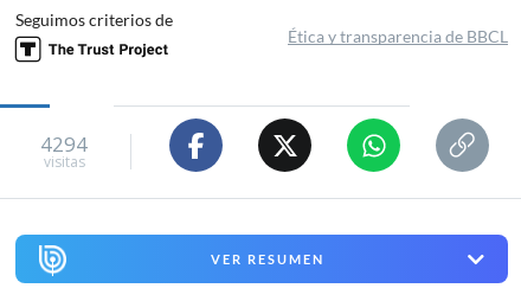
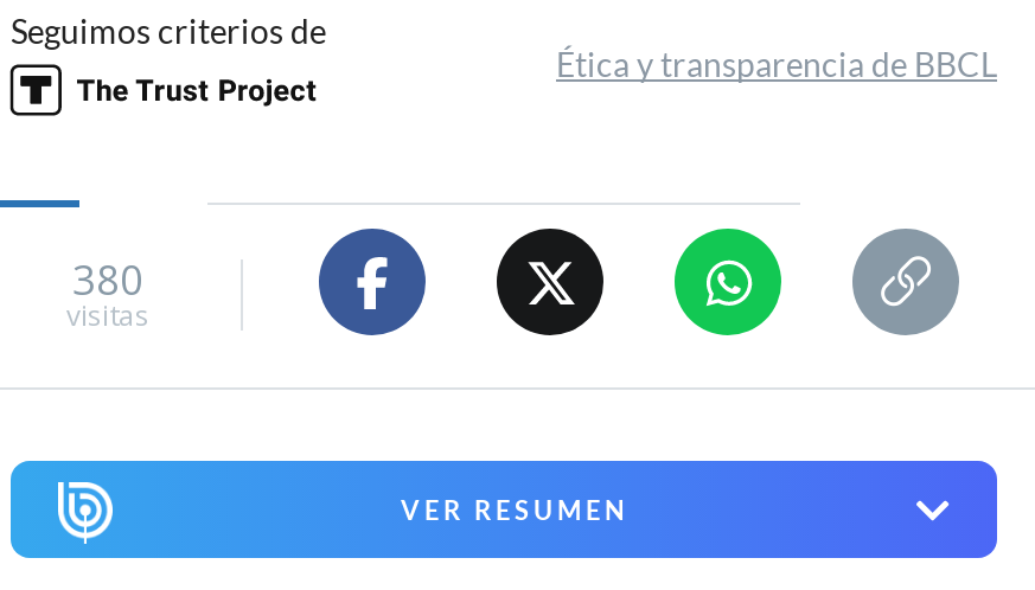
- 4294
+ 380
